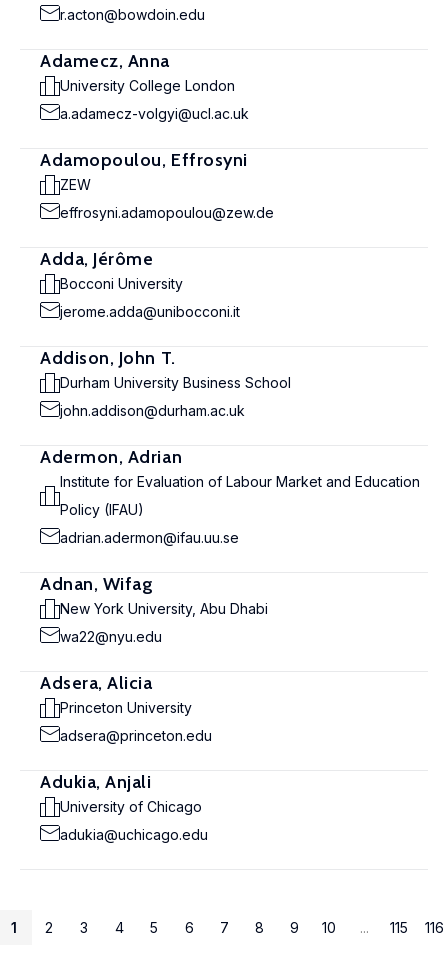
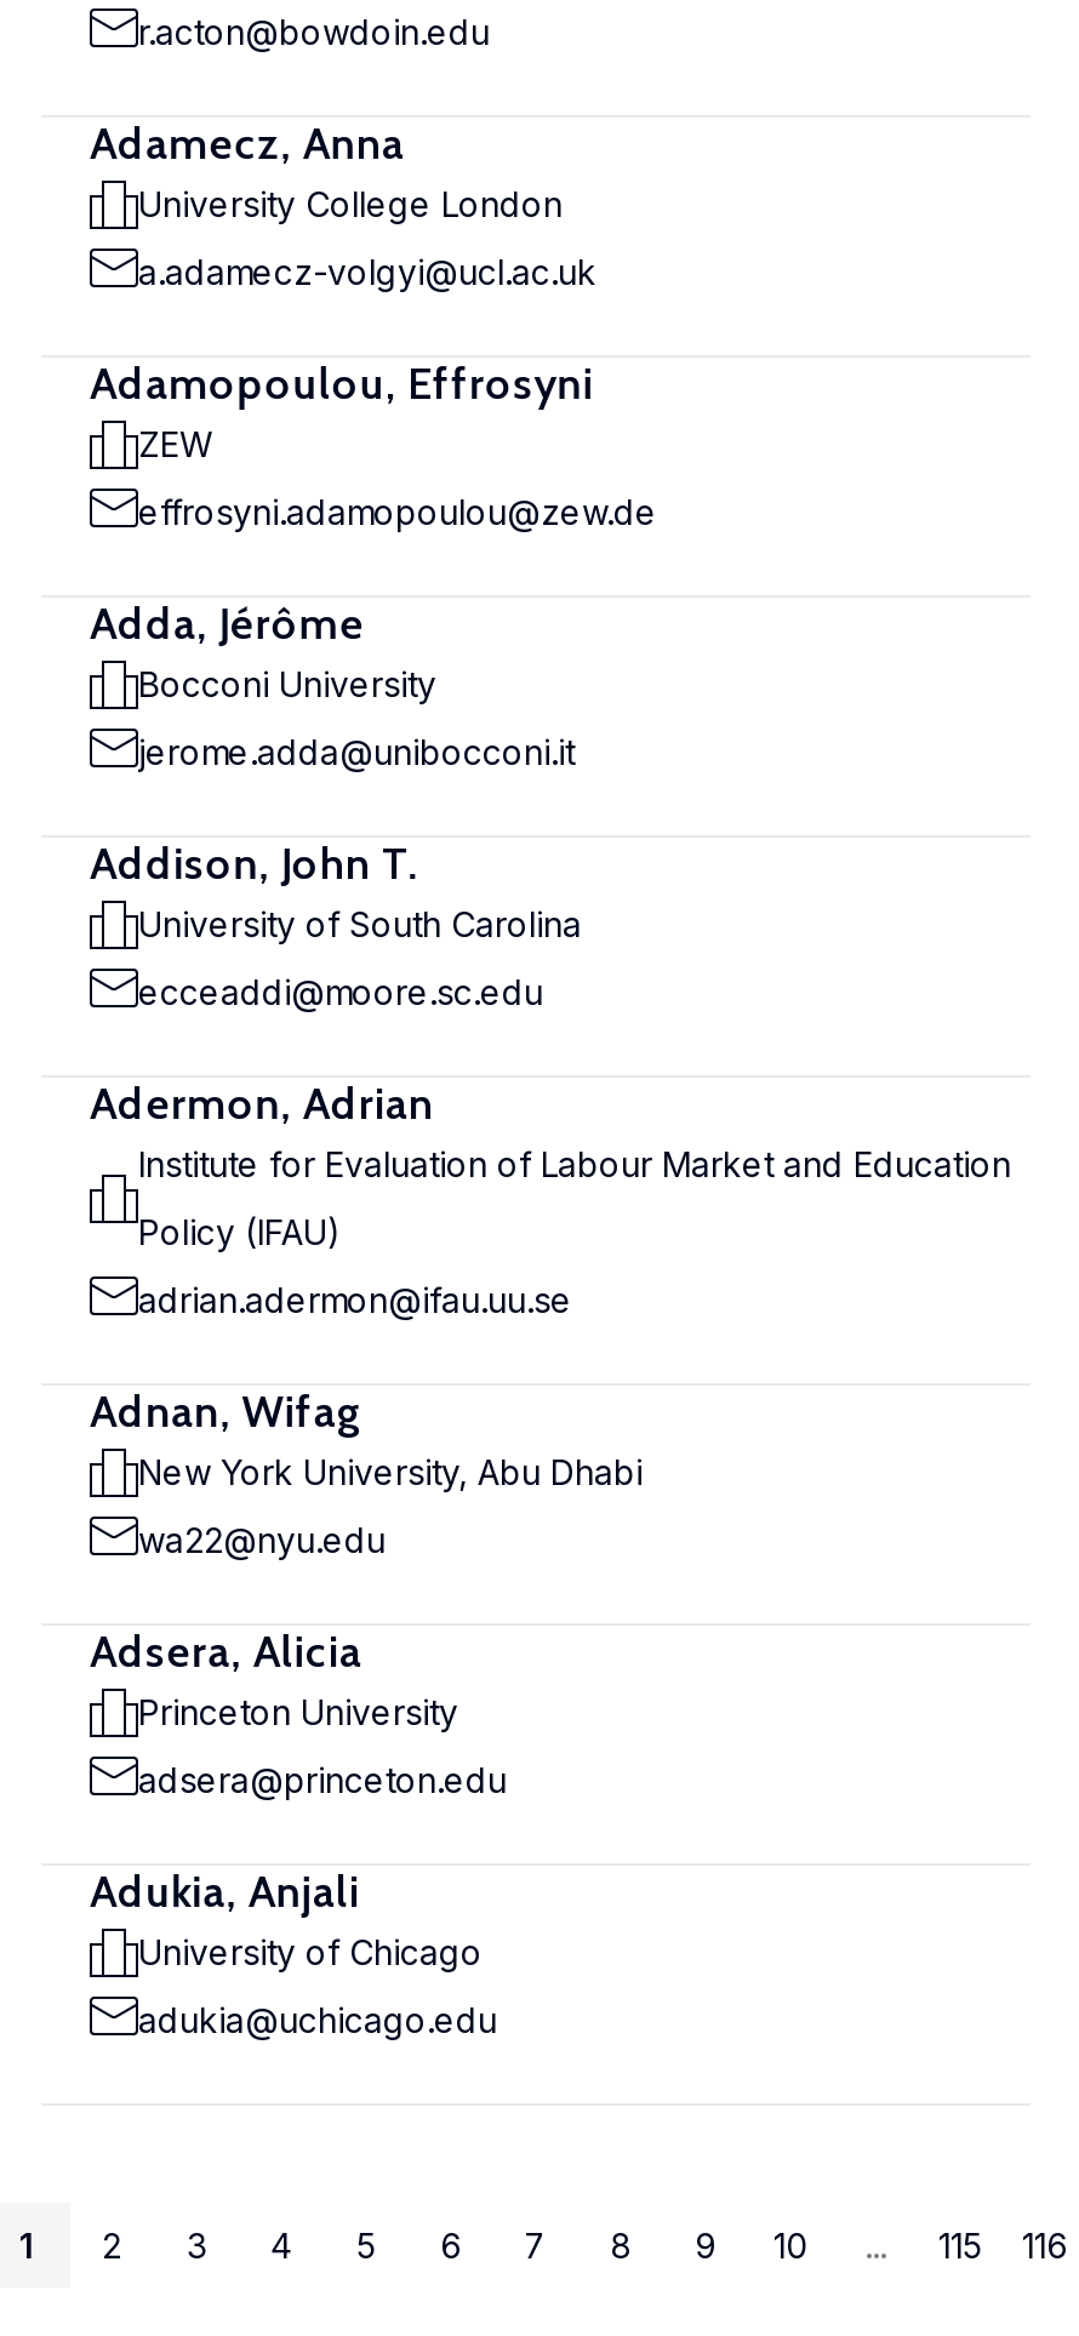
- Durham University Business School
+ University of South Carolina

- john.addison@durham.ac.uk
+ ecceaddi@moore.sc.edu
